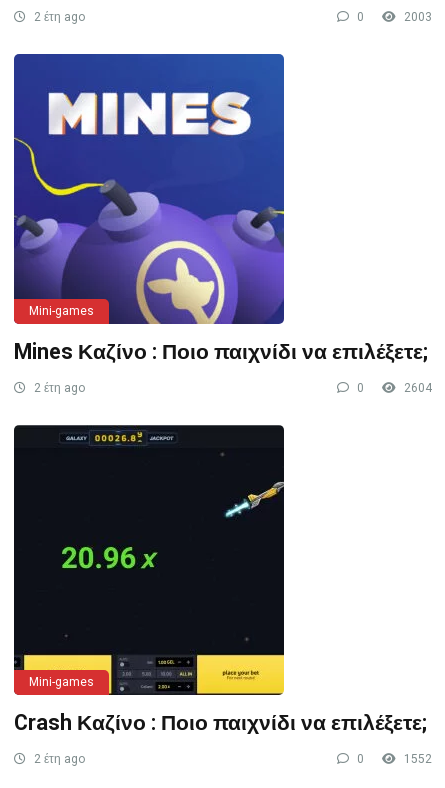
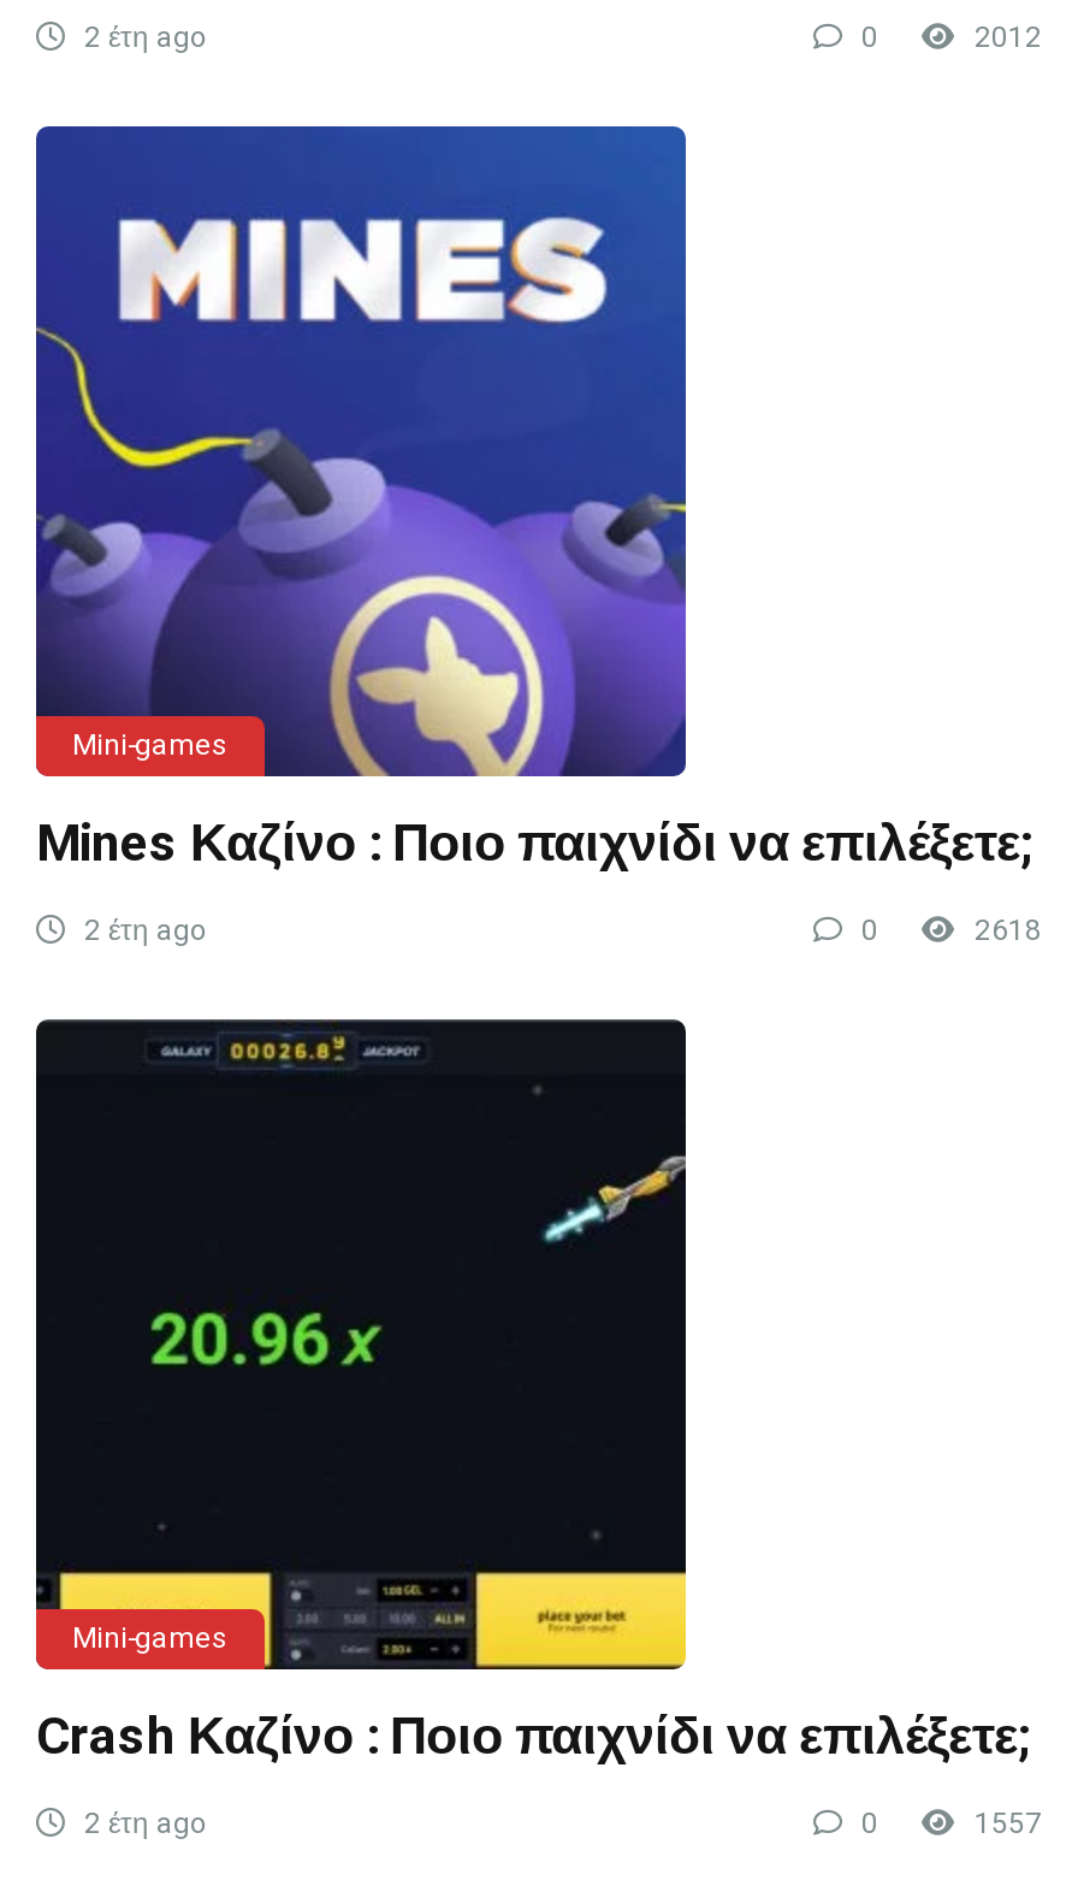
- 2003
+ 2012

- 2604
+ 2618

- 1552
+ 1557
